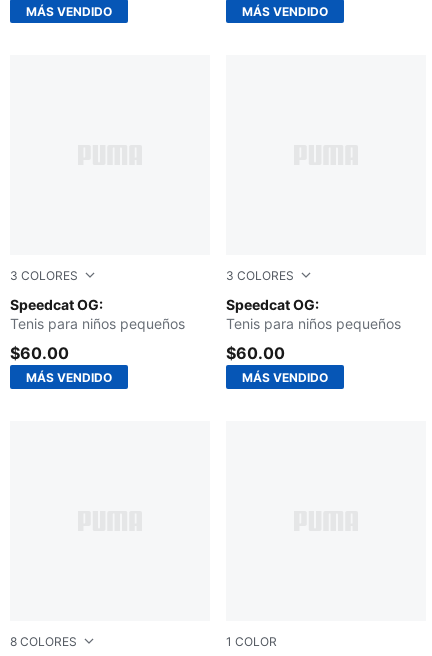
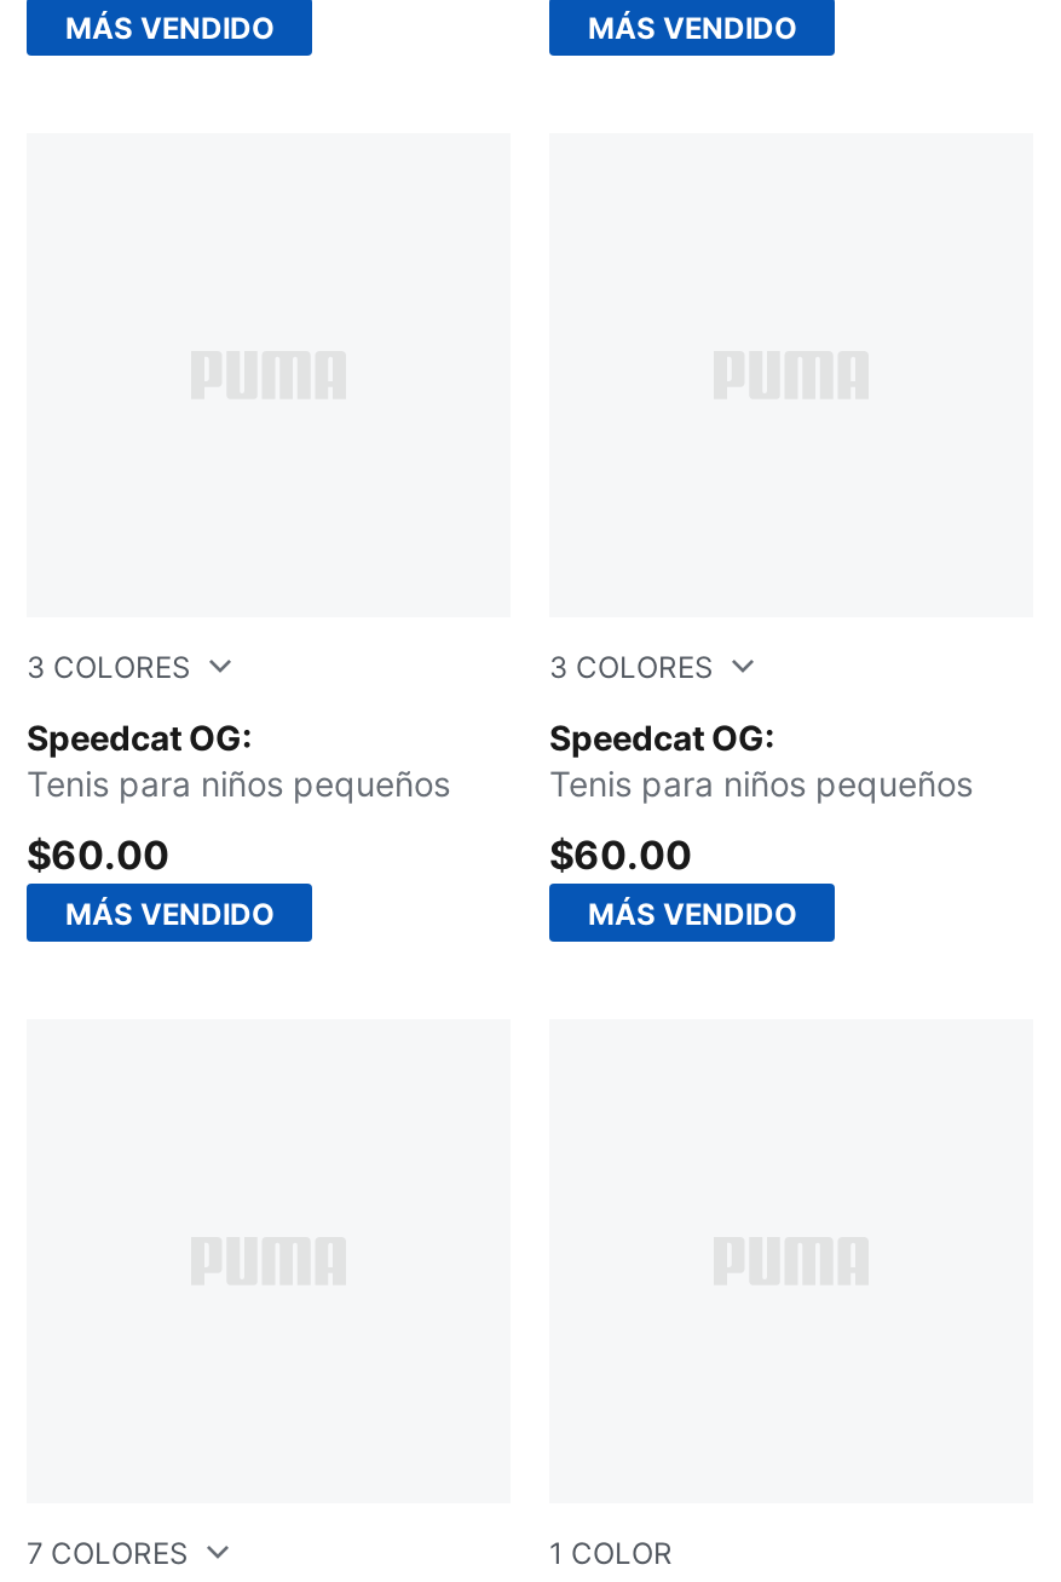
- 8 COLORES
+ 7 COLORES
